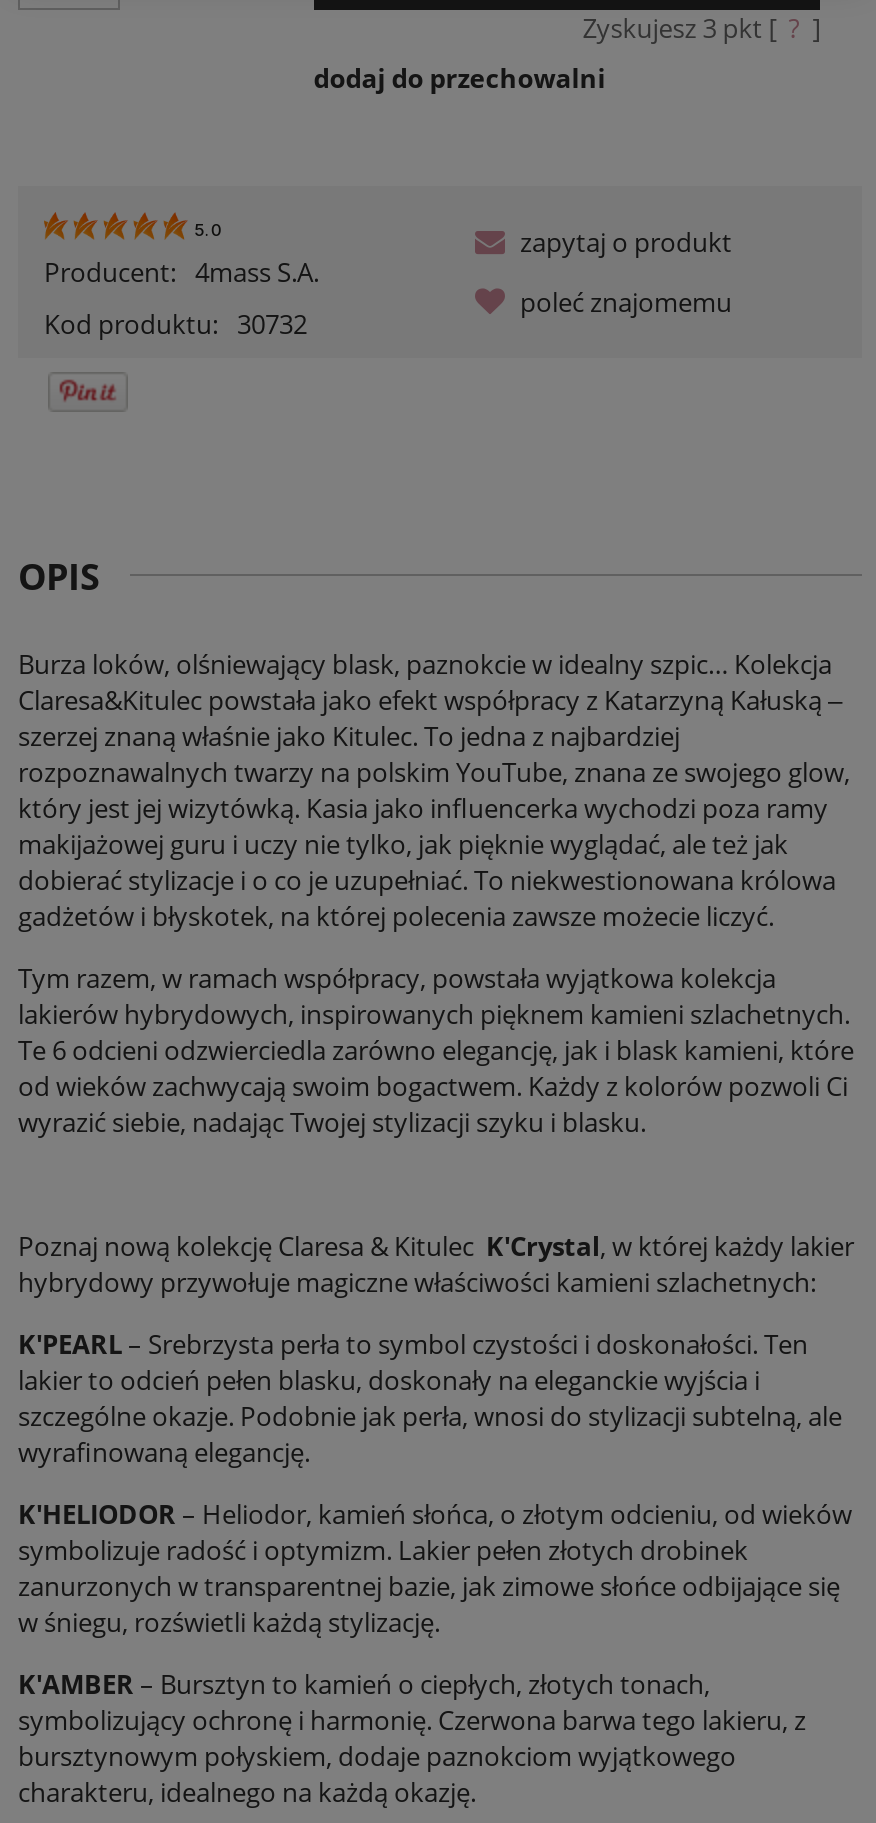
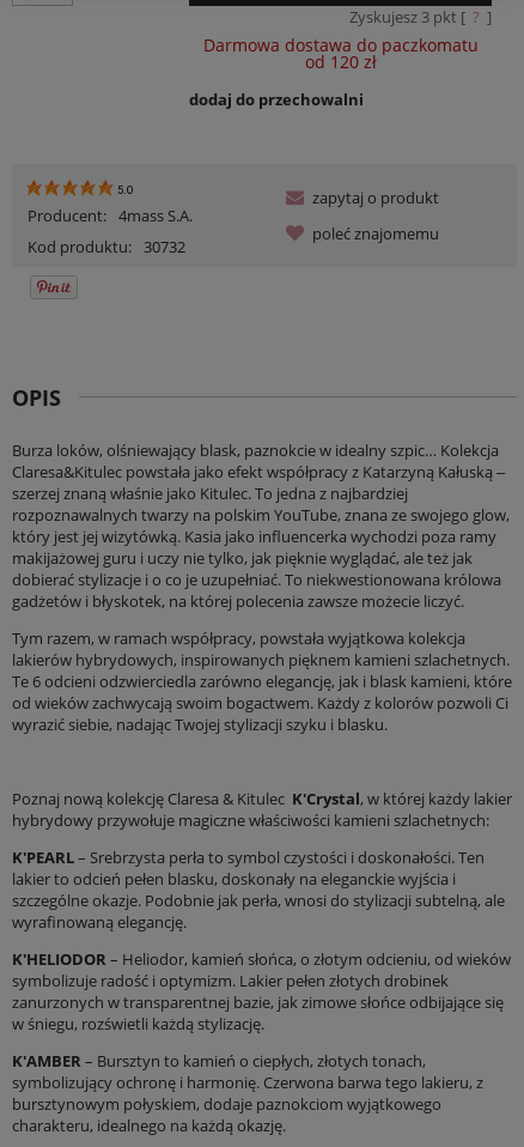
+ Darmowa dostawa do paczkomatu
+ od 120 zł
